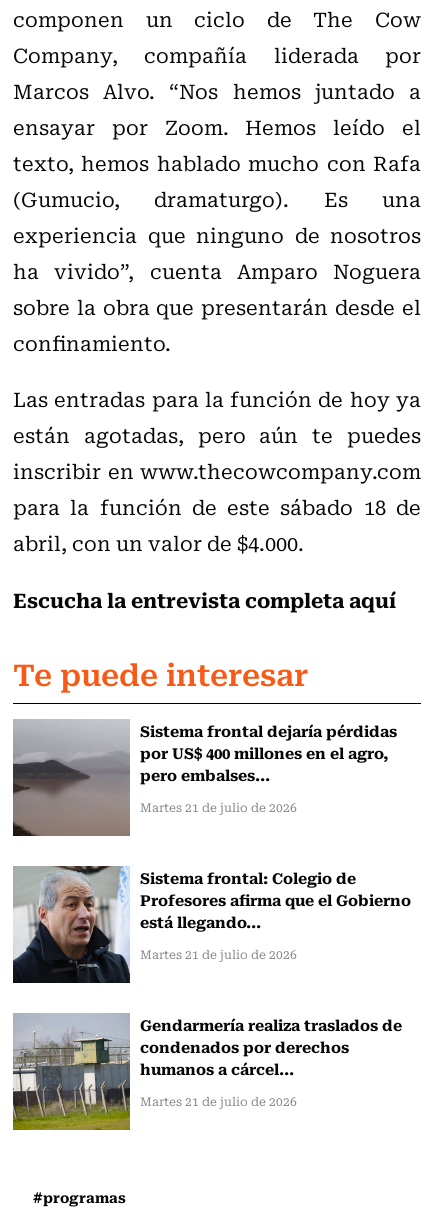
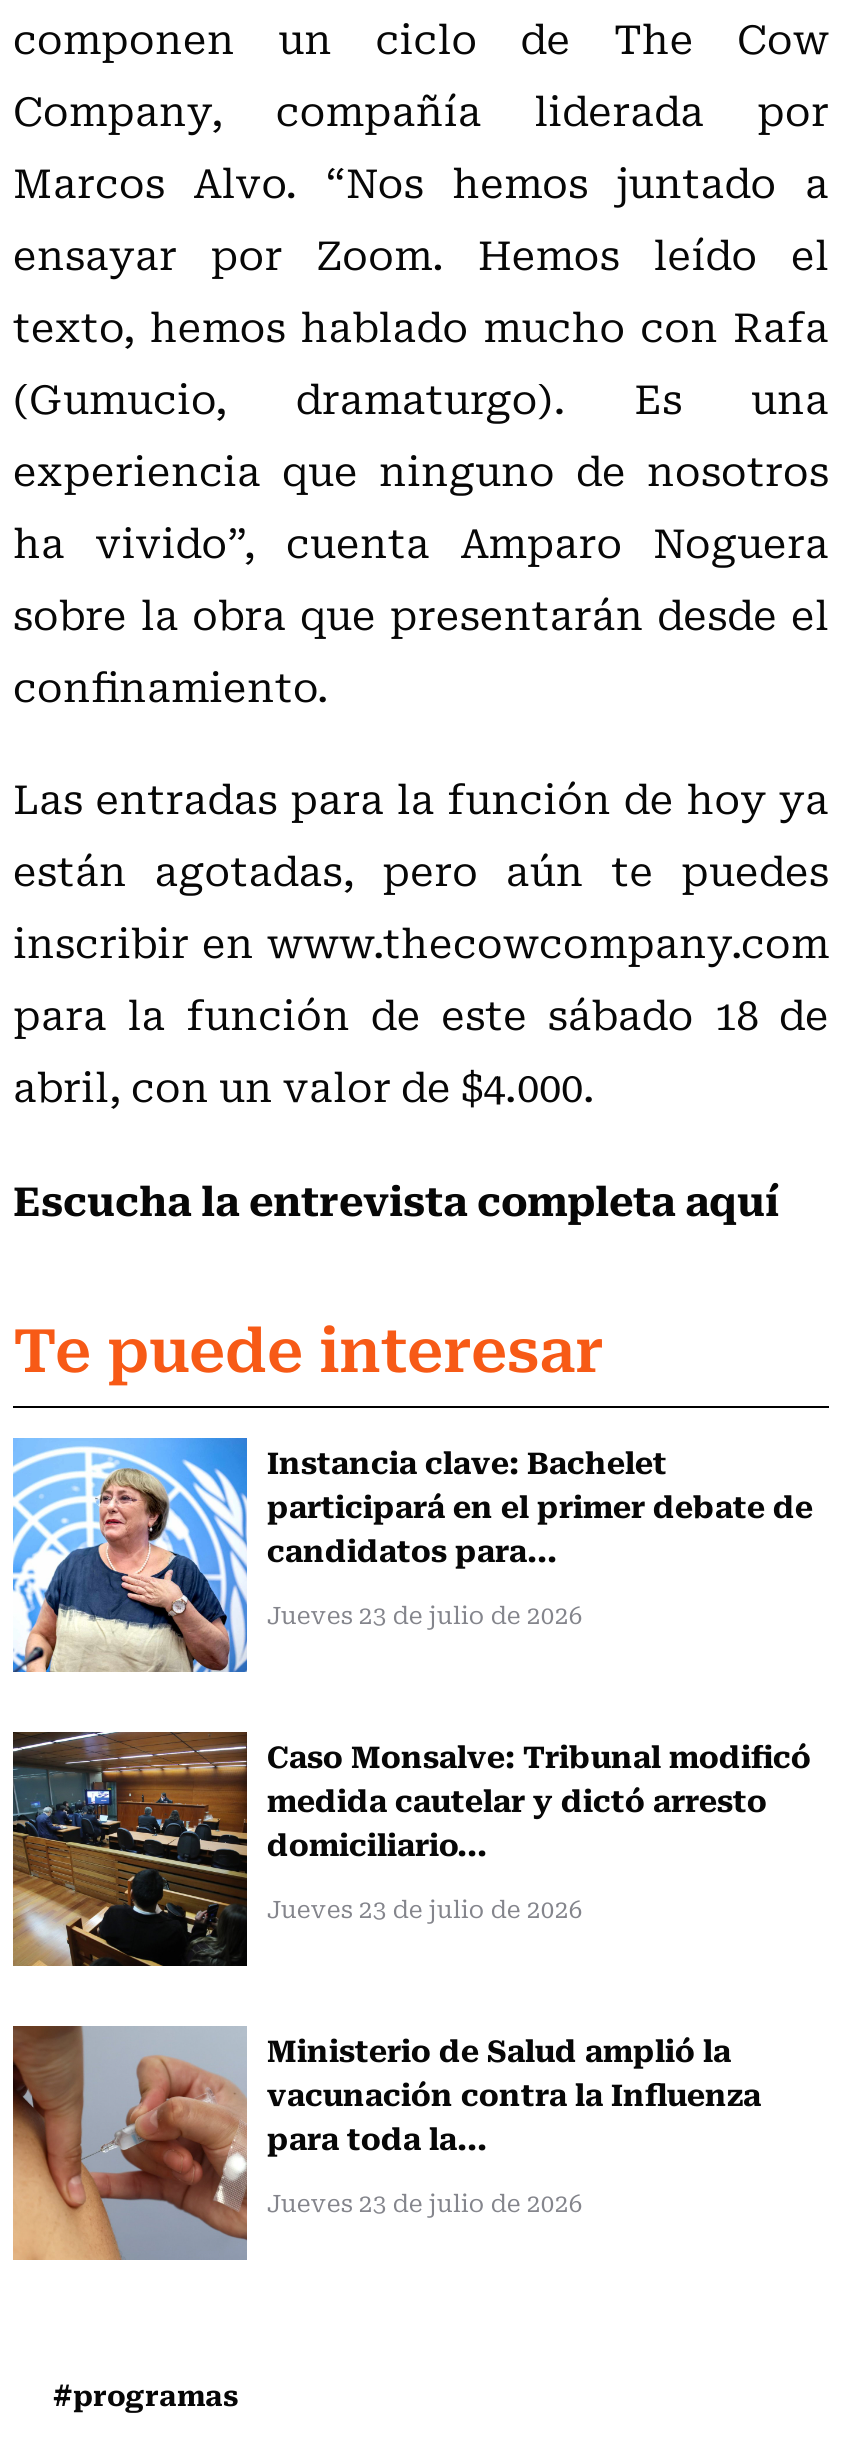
- [image]
- Sistema frontal dejaría pérdidas
- por US$ 400 millones en el agro,
- pero embalses...
+ [image]
+ Instancia clave: Bachelet
+ participará en el primer debate de
+ candidatos para...

- Martes 21 de julio de 2026
+ Jueves 23 de julio de 2026

- [image]
- Sistema frontal: Colegio de
- Profesores afirma que el Gobierno
- está llegando...
+ [image]
+ Caso Monsalve: Tribunal modificó
+ medida cautelar y dictó arresto
+ domiciliario...

- Martes 21 de julio de 2026
+ Jueves 23 de julio de 2026

- [image]
- Gendarmería realiza traslados de
- condenados por derechos
- humanos a cárcel...
+ [image]
+ Ministerio de Salud amplió la
+ vacunación contra la Influenza
+ para toda la...

- Martes 21 de julio de 2026
+ Jueves 23 de julio de 2026
